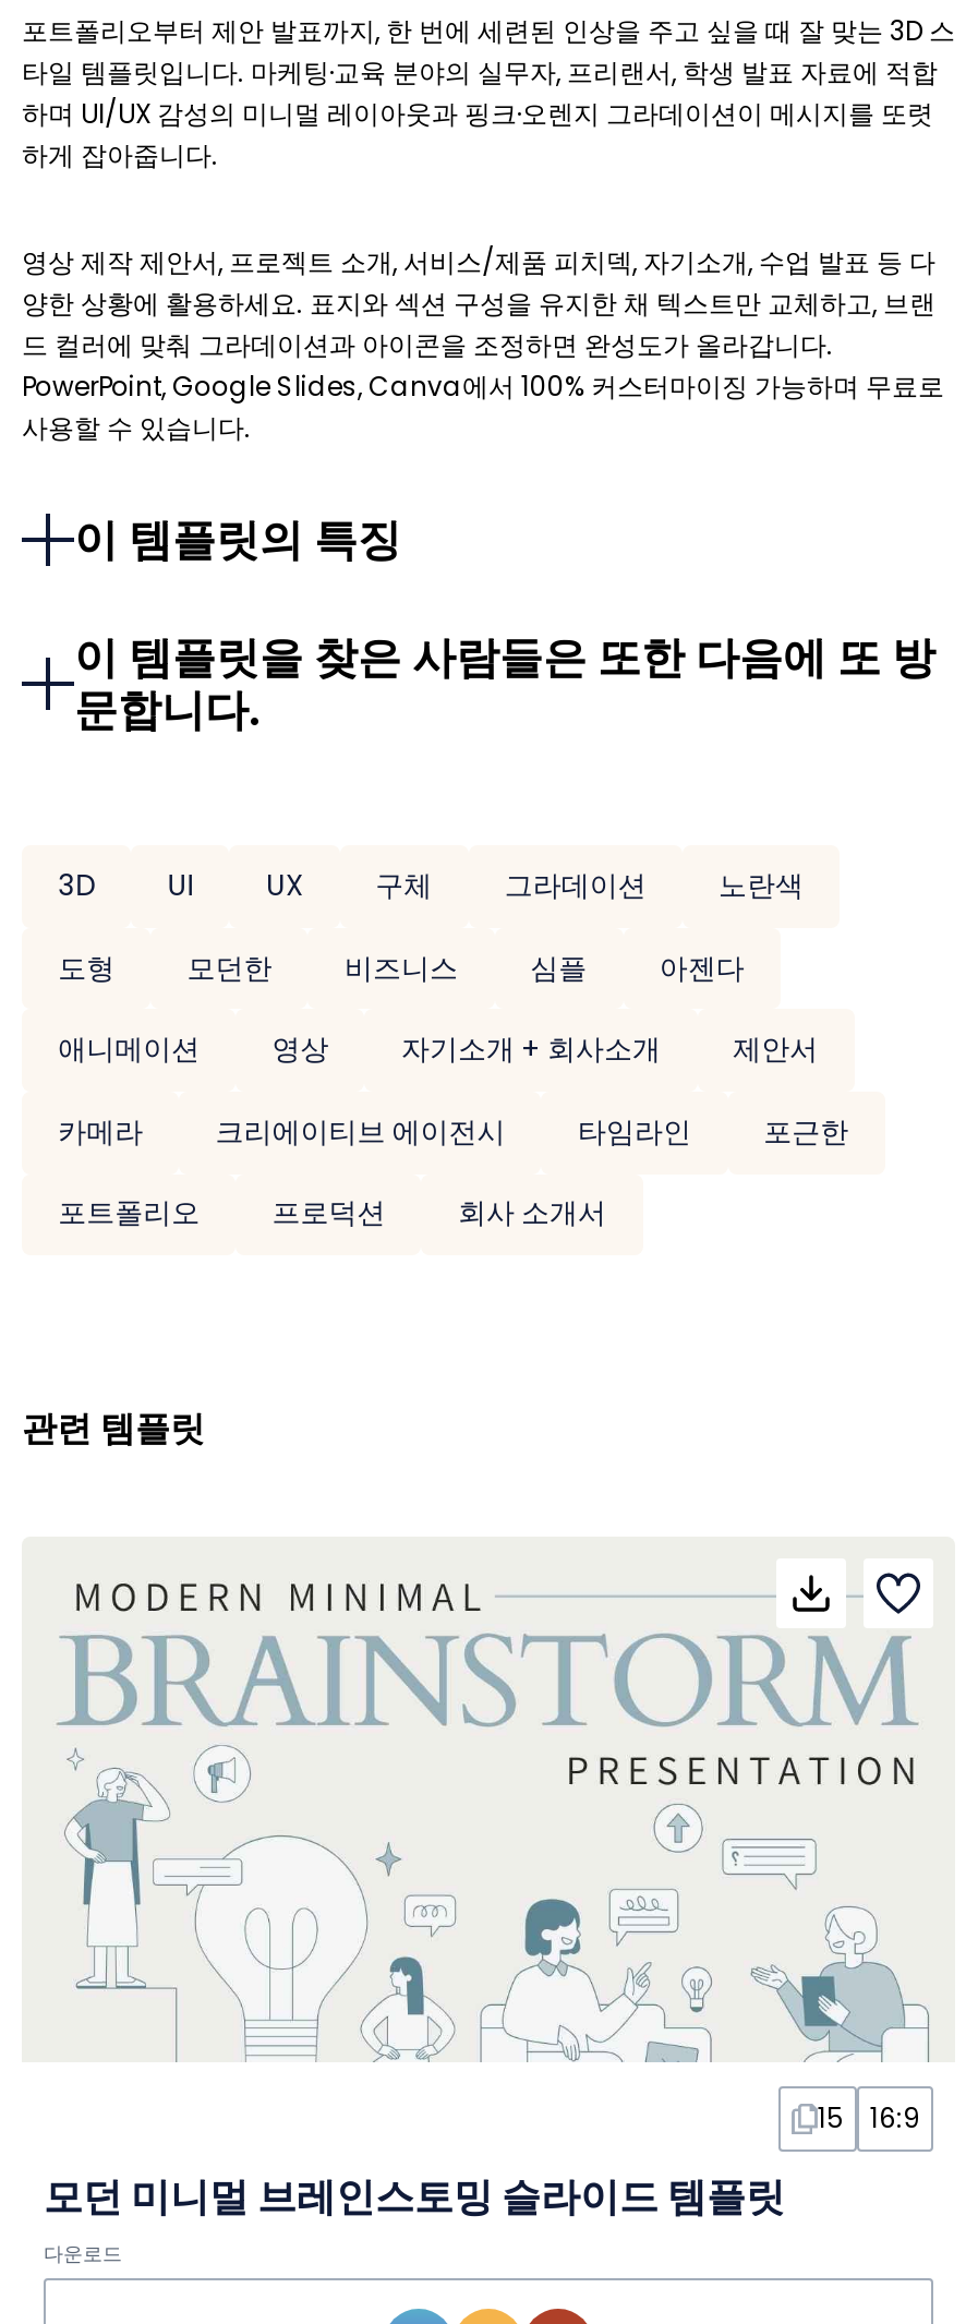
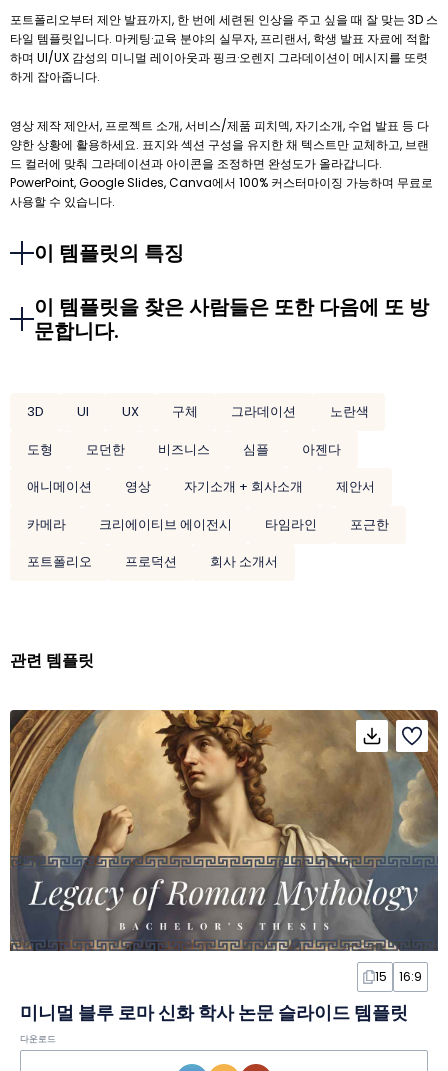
- [image]
+ [image]

- 모던 미니멀 브레인스토밍 슬라이드 템플릿
+ 미니멀 블루 로마 신화 학사 논문 슬라이드 템플릿
